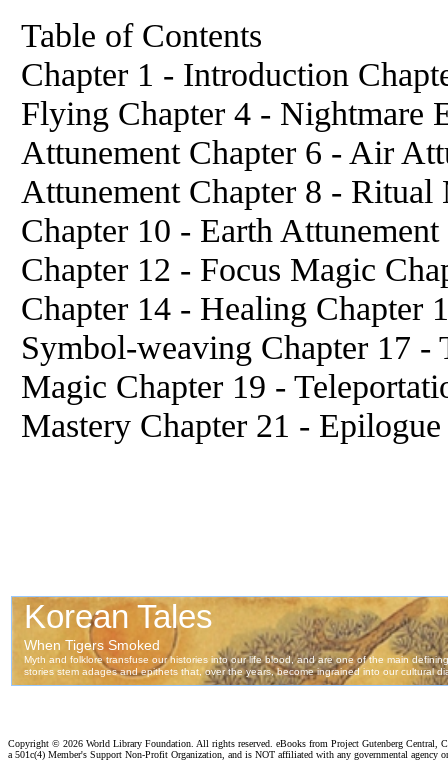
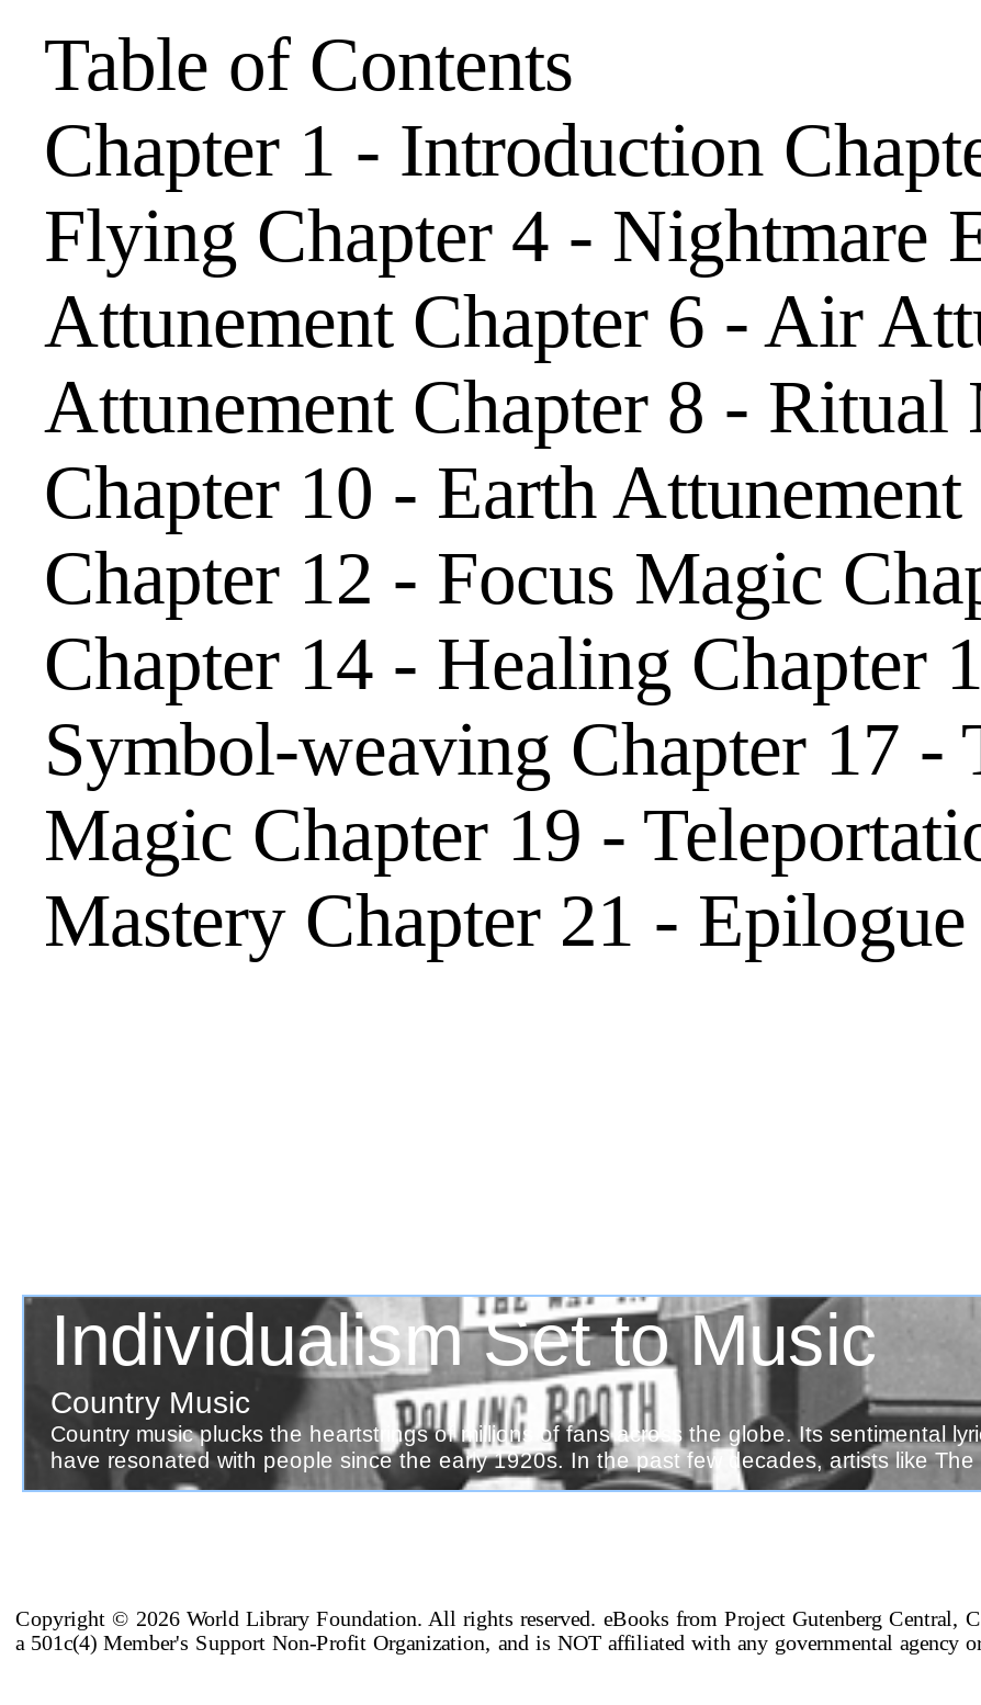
- [image]
+ [image]
